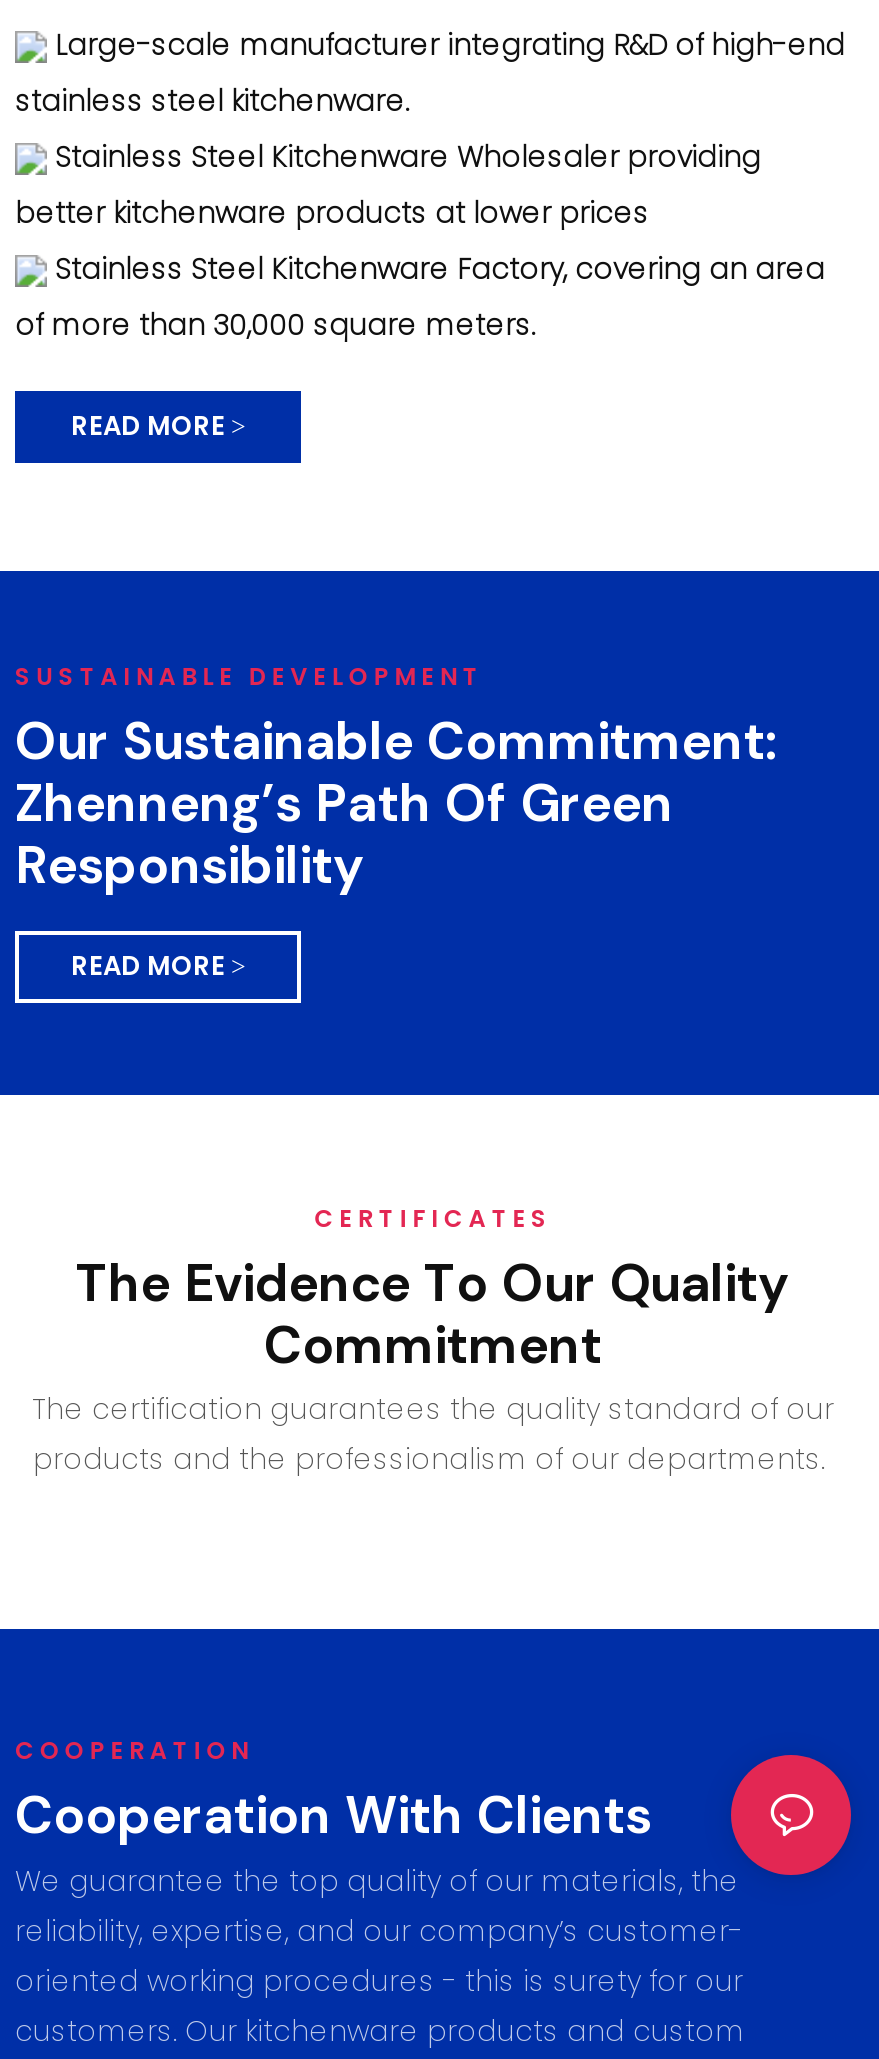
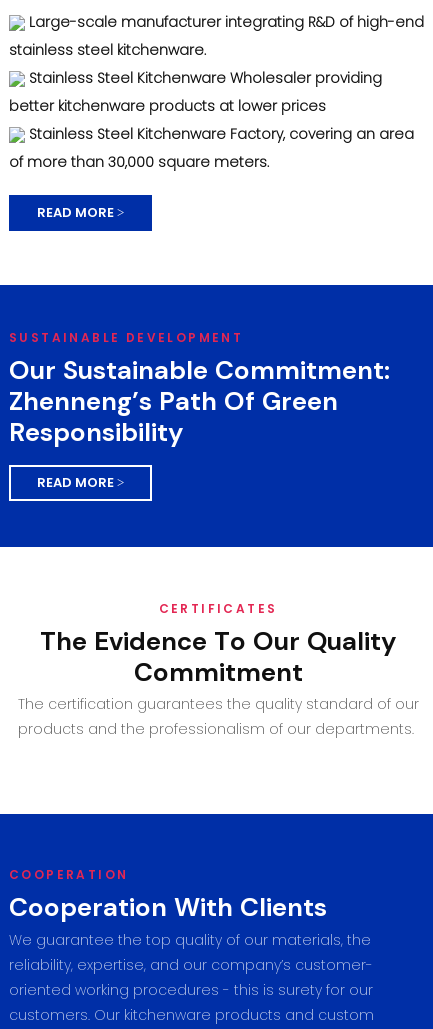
- [image]
